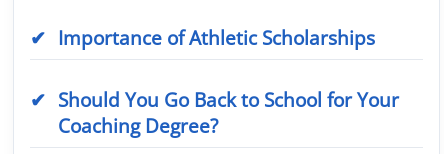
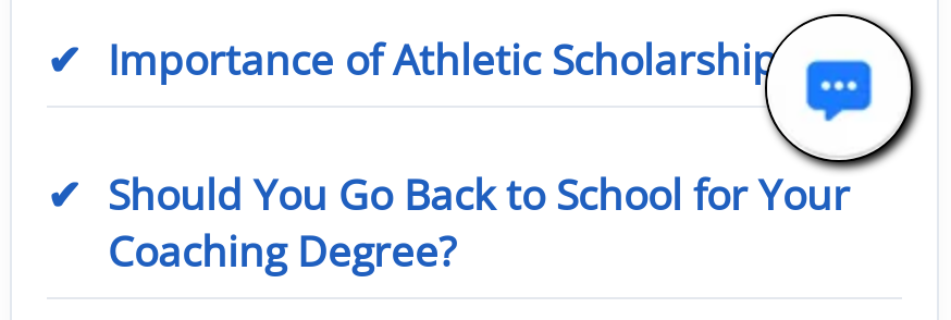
+ [image]
